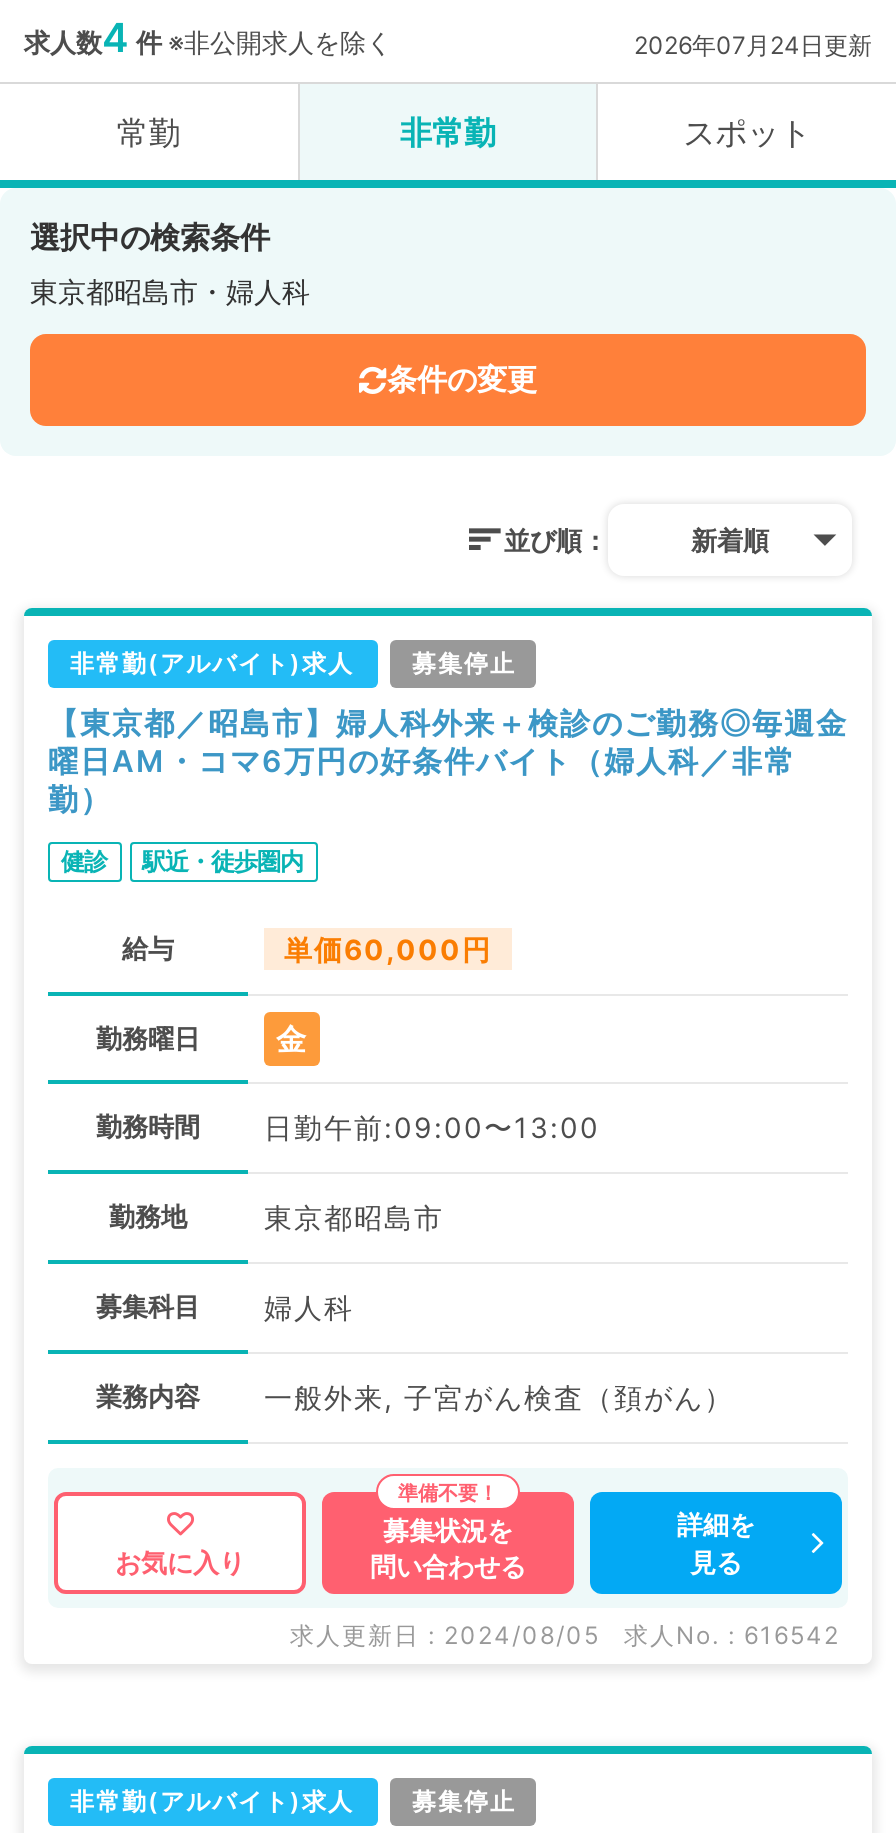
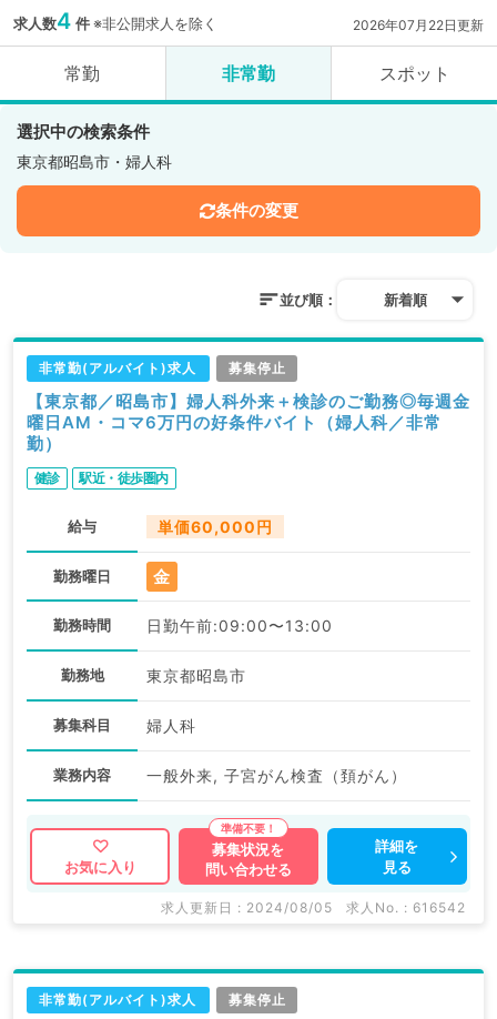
- 2026年07月24日更新
+ 2026年07月22日更新
